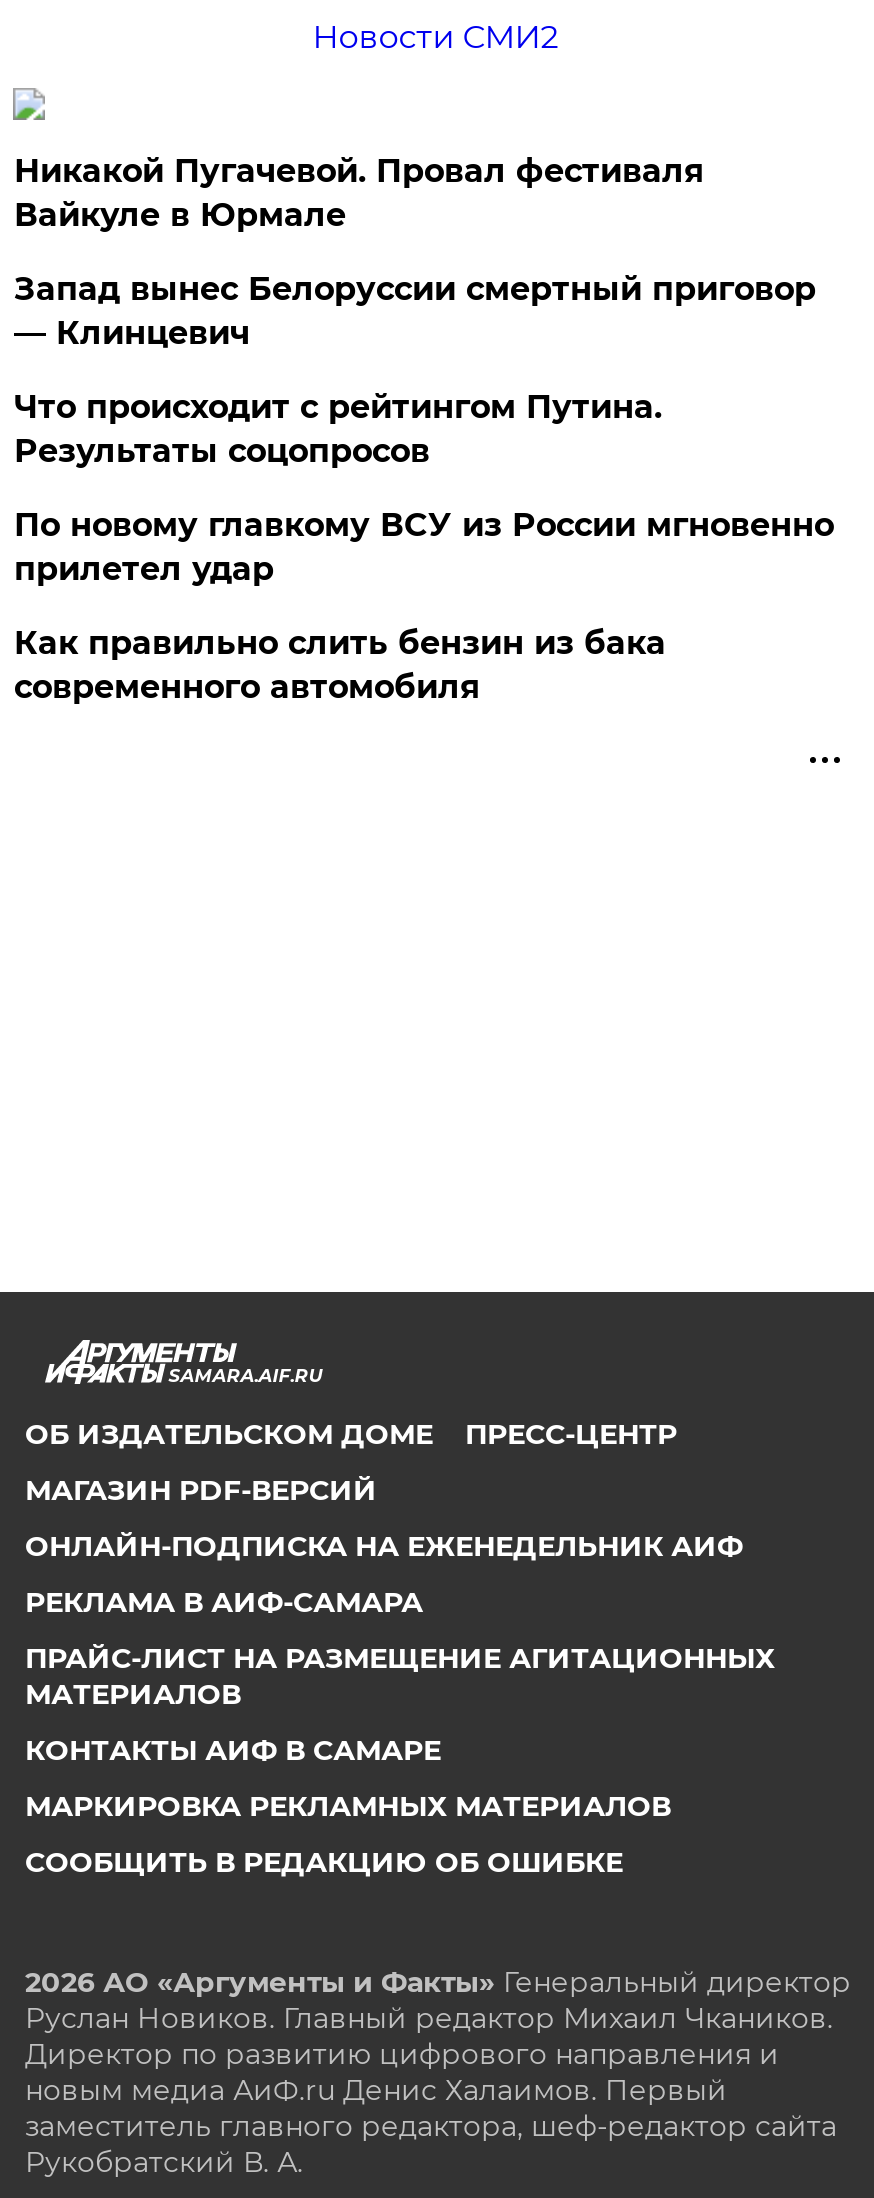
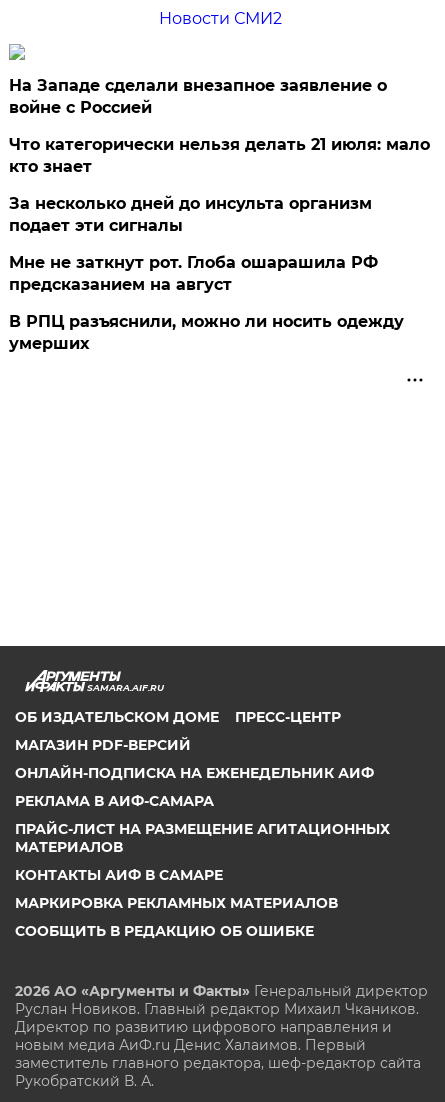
- Никакой Пугачевой. Провал фестиваля
- Вайкуле в Юрмале
+ На Западе сделали внезапное заявление о
+ войне с Россией

- Запад вынес Белоруссии смертный приговор
- — Клинцевич
+ Что категорически нельзя делать 21 июля: мало
+ кто знает

- Что происходит с рейтингом Путина.
- Результаты соцопросов
+ За несколько дней до инсульта организм
+ подает эти сигналы

- По новому главкому ВСУ из России мгновенно
- прилетел удар
+ Мне не заткнут рот. Глоба ошарашила РФ
+ предсказанием на август

- Как правильно слить бензин из бака
- современного автомобиля
+ В РПЦ разъяснили, можно ли носить одежду
+ умерших
